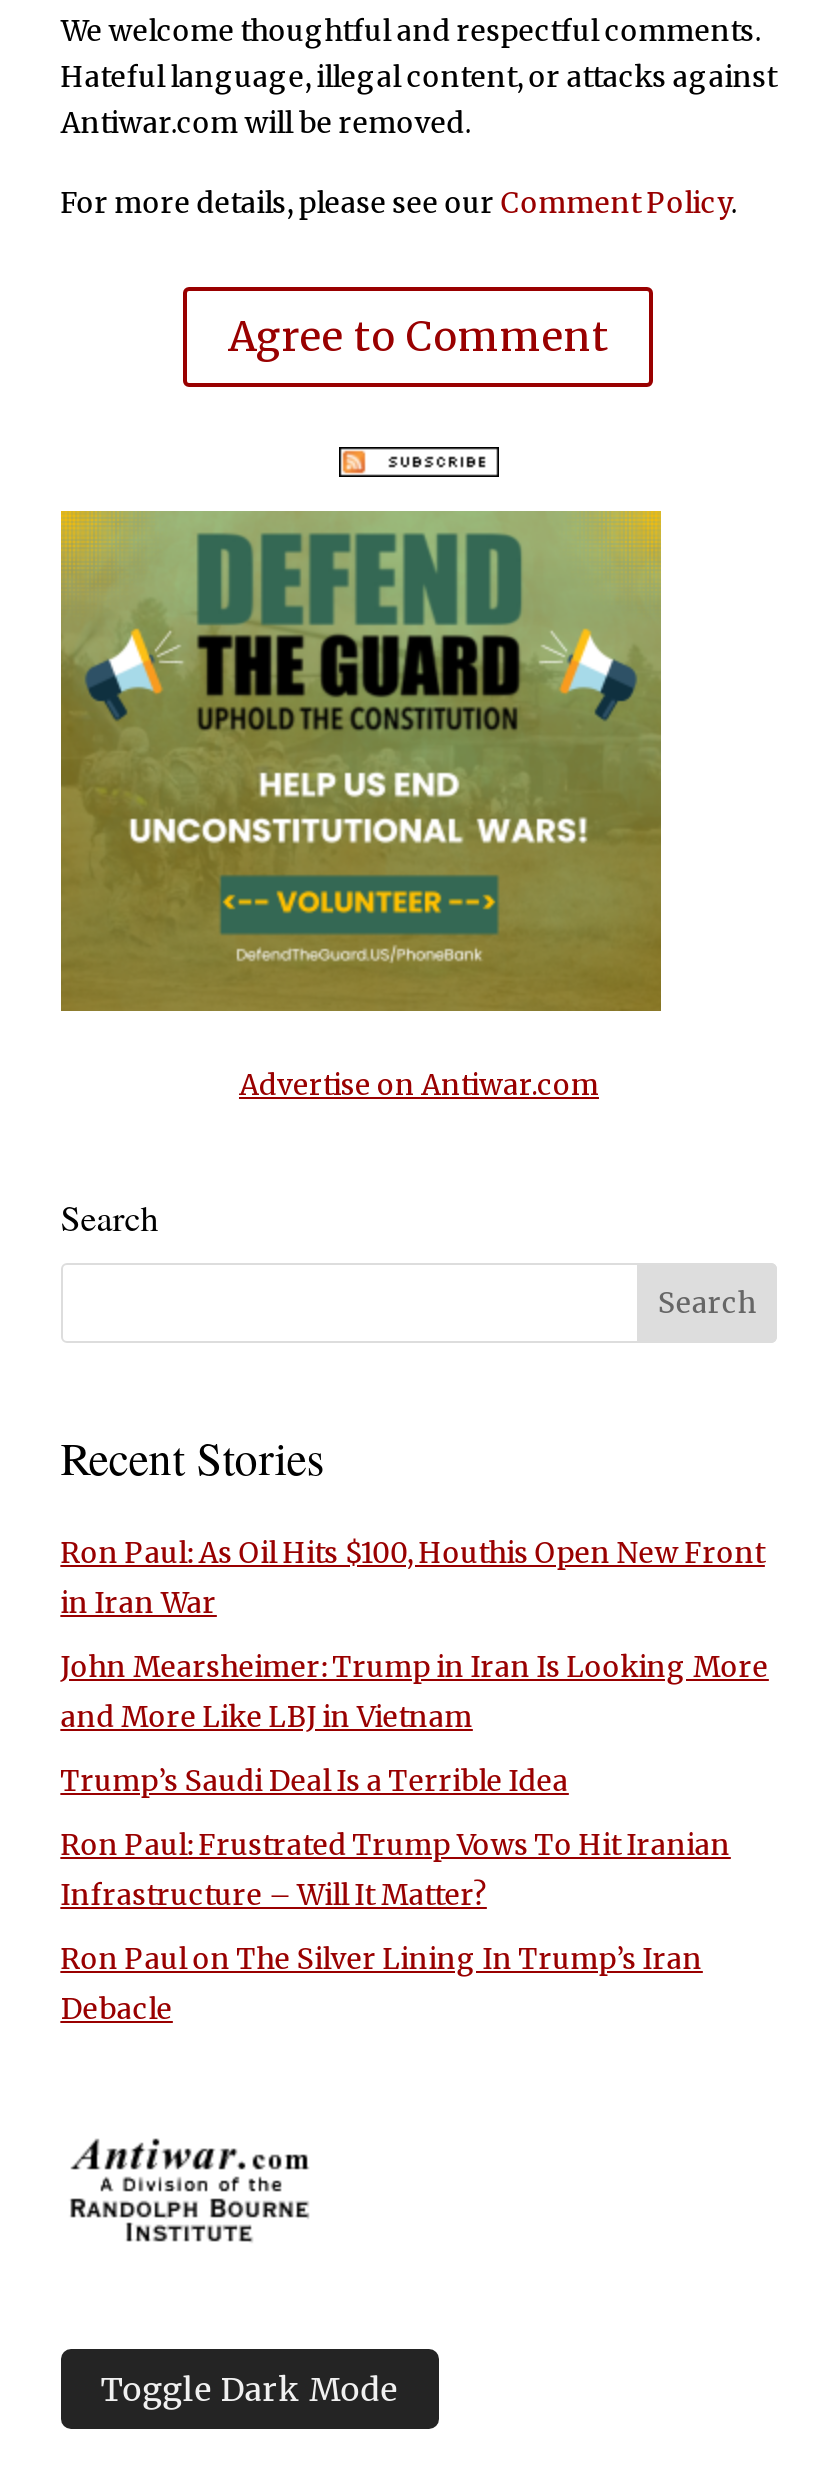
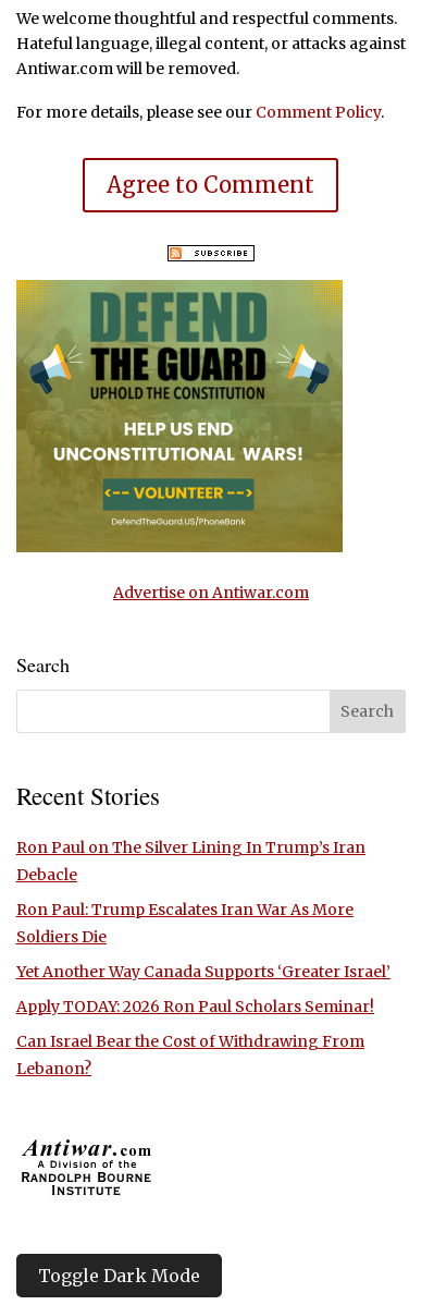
- Ron Paul: As Oil Hits $100, Houthis Open New Front
- in Iran War
- John Mearsheimer: Trump in Iran Is Looking More
- and More Like LBJ in Vietnam
- Trump’s Saudi Deal Is a Terrible Idea
- Ron Paul: Frustrated Trump Vows To Hit Iranian
- Infrastructure – Will It Matter?

moved up: Ron Paul on The Silver Lining In Trump’s Iran | Debacle

+ Ron Paul: Trump Escalates Iran War As More
+ Soldiers Die
+ Yet Another Way Canada Supports ‘Greater Israel’
+ Apply TODAY: 2026 Ron Paul Scholars Seminar!
+ Can Israel Bear the Cost of Withdrawing From
+ Lebanon?
